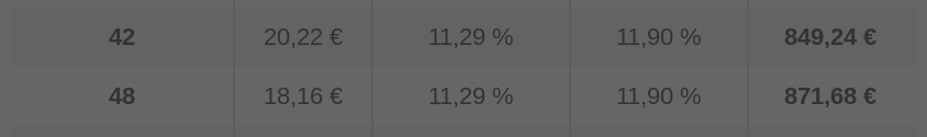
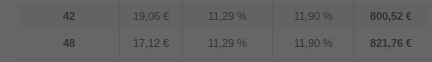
- 20,22 €
+ 19,06 €

- 849,24 €
+ 800,52 €

- 18,16 €
+ 17,12 €

- 871,68 €
+ 821,76 €
